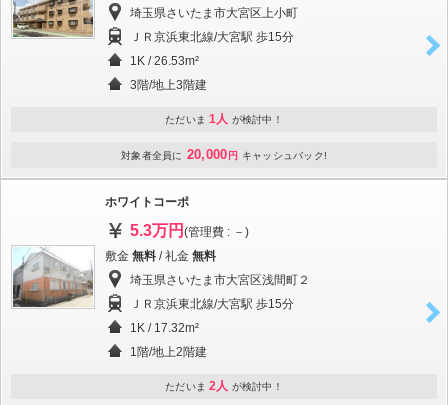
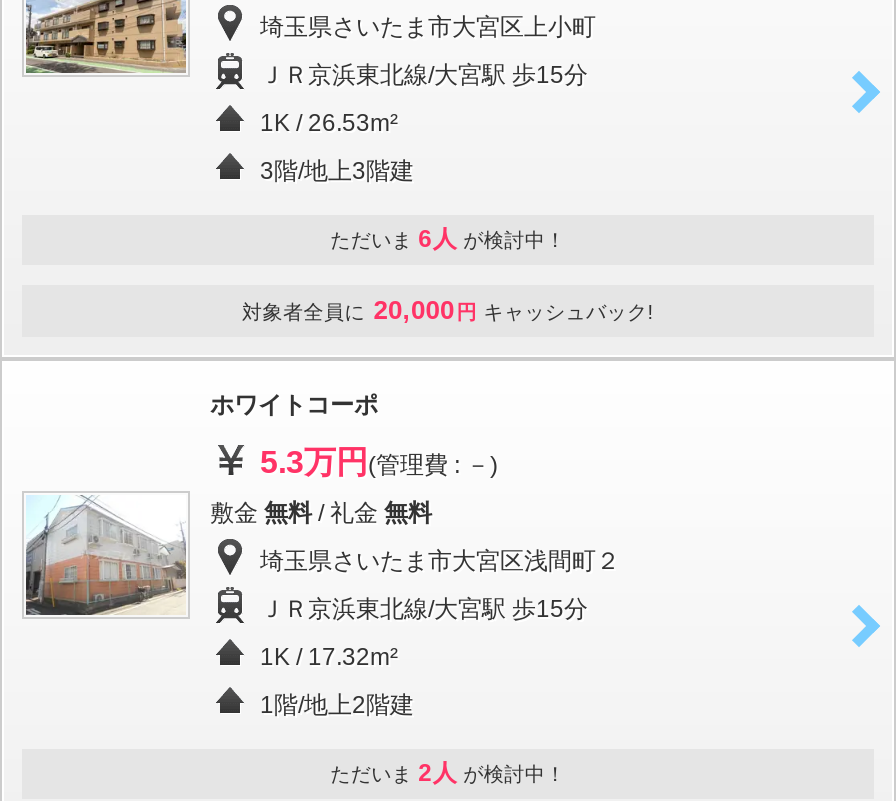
- ただいま 1人 が検討中！
+ ただいま 6人 が検討中！
